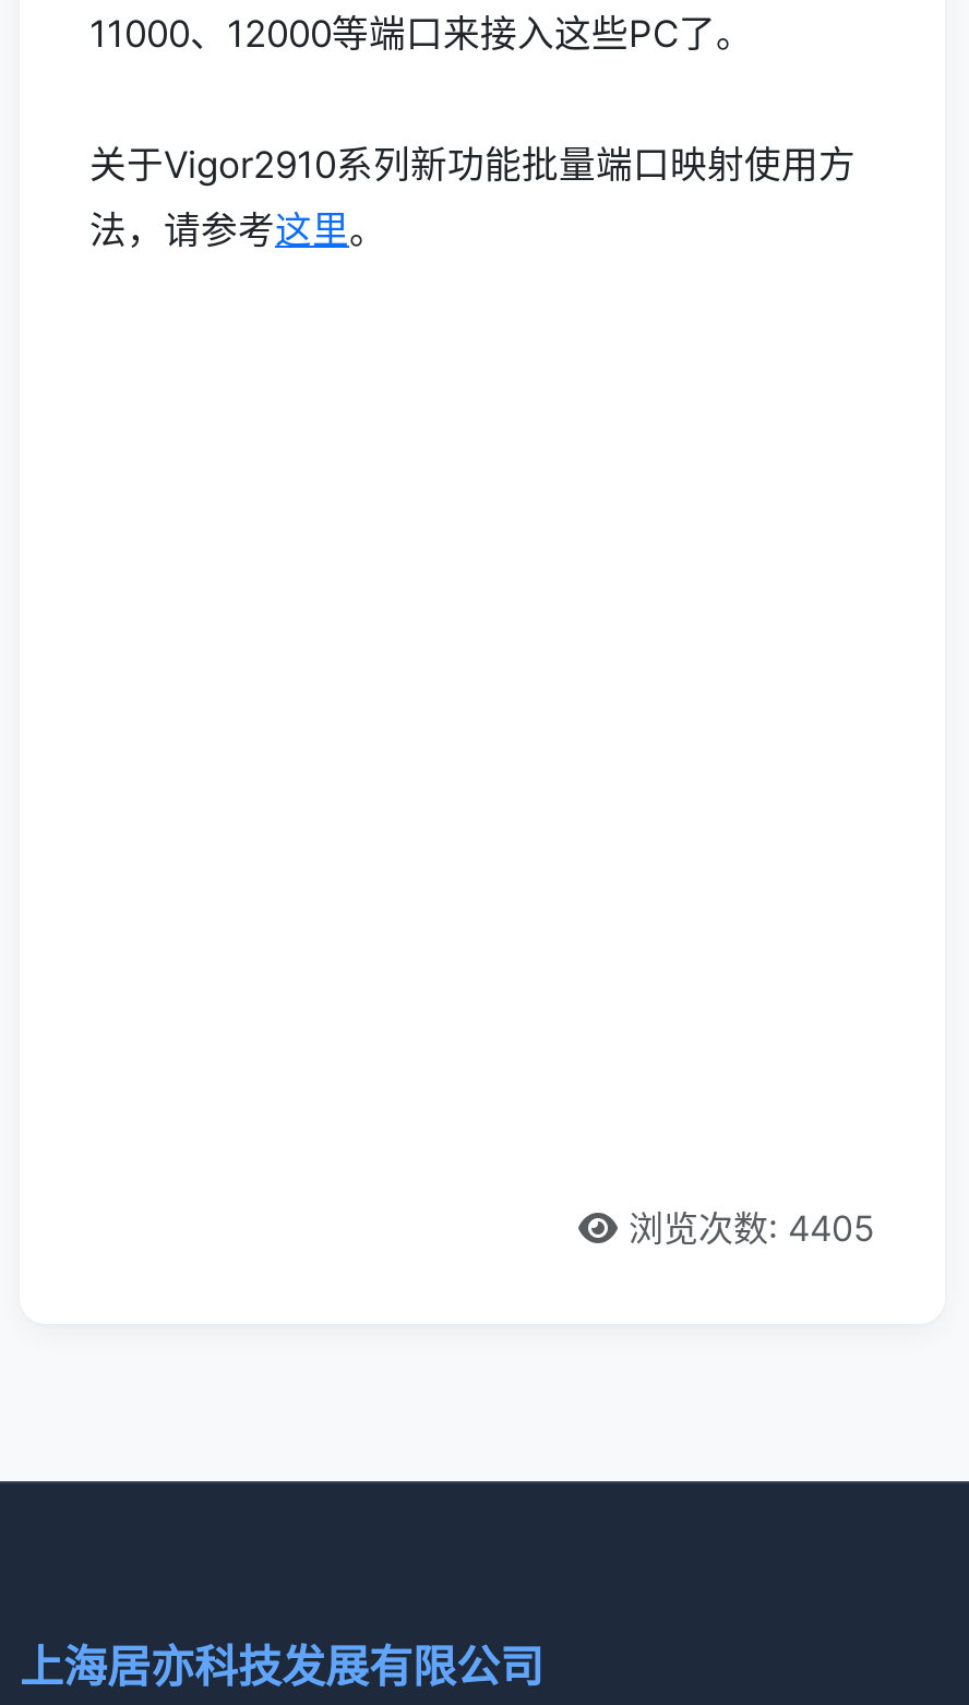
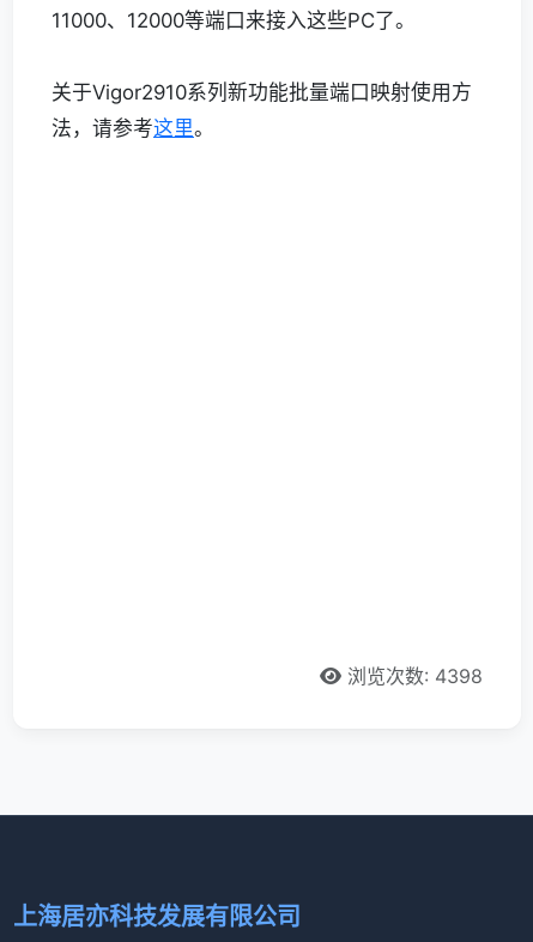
- 浏览次数: 4405
+ 浏览次数: 4398
